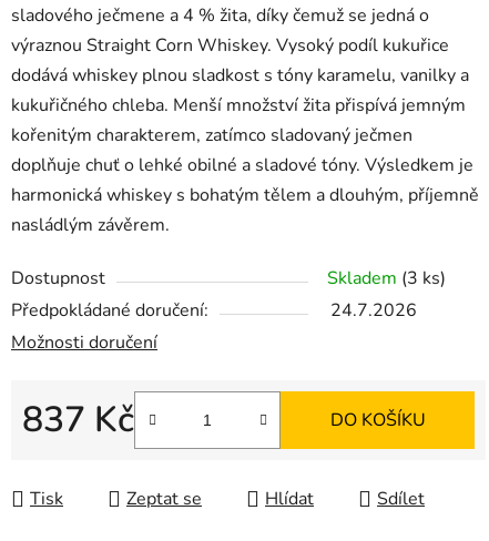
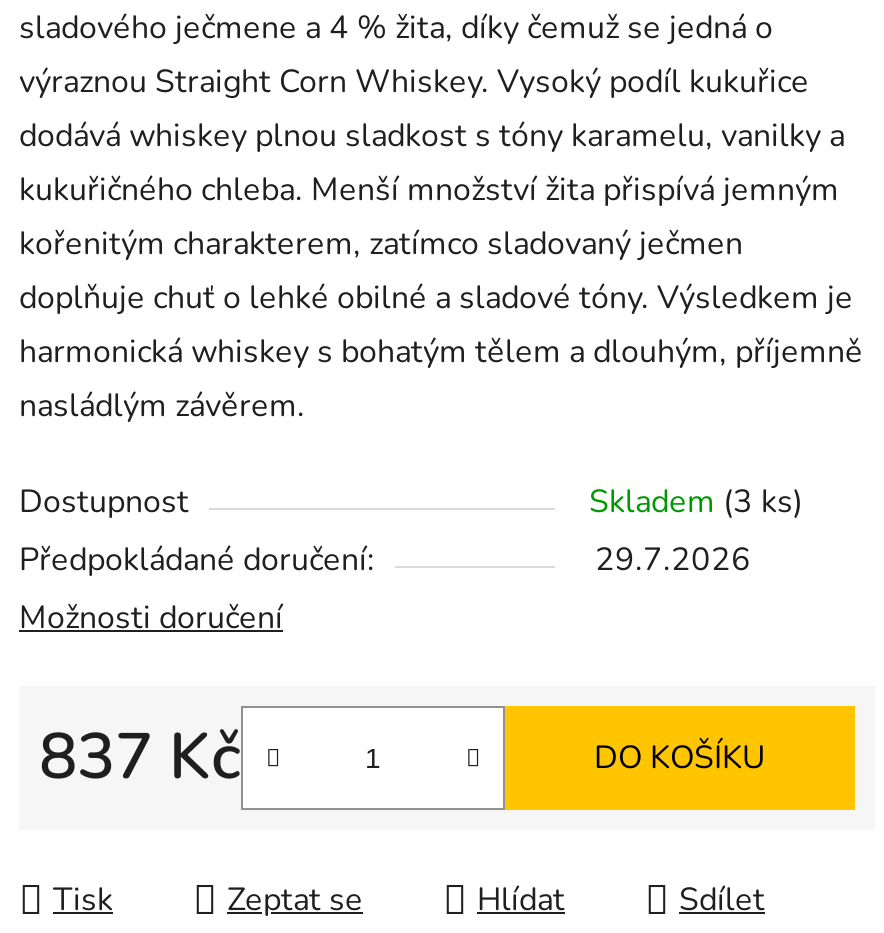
- 24.7.2026
+ 29.7.2026
